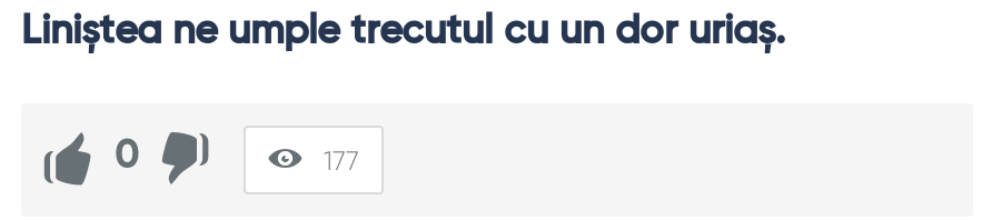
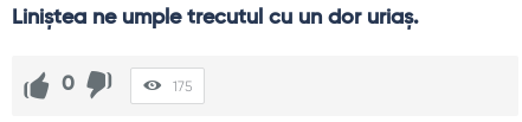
- 177
+ 175
